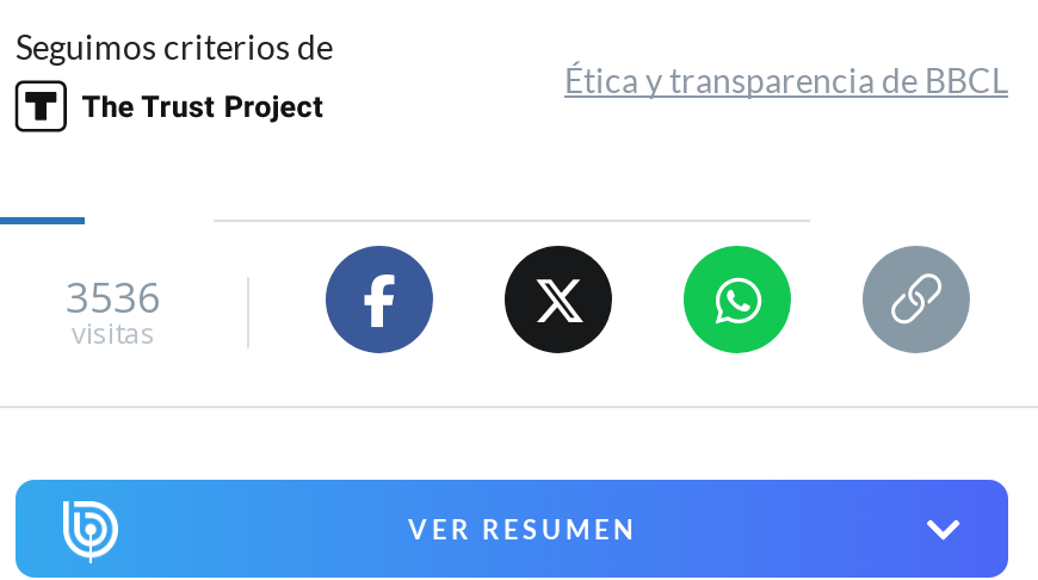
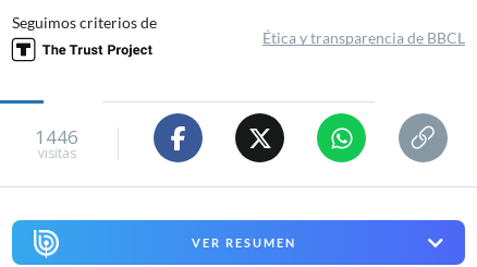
- 3536
+ 1446
